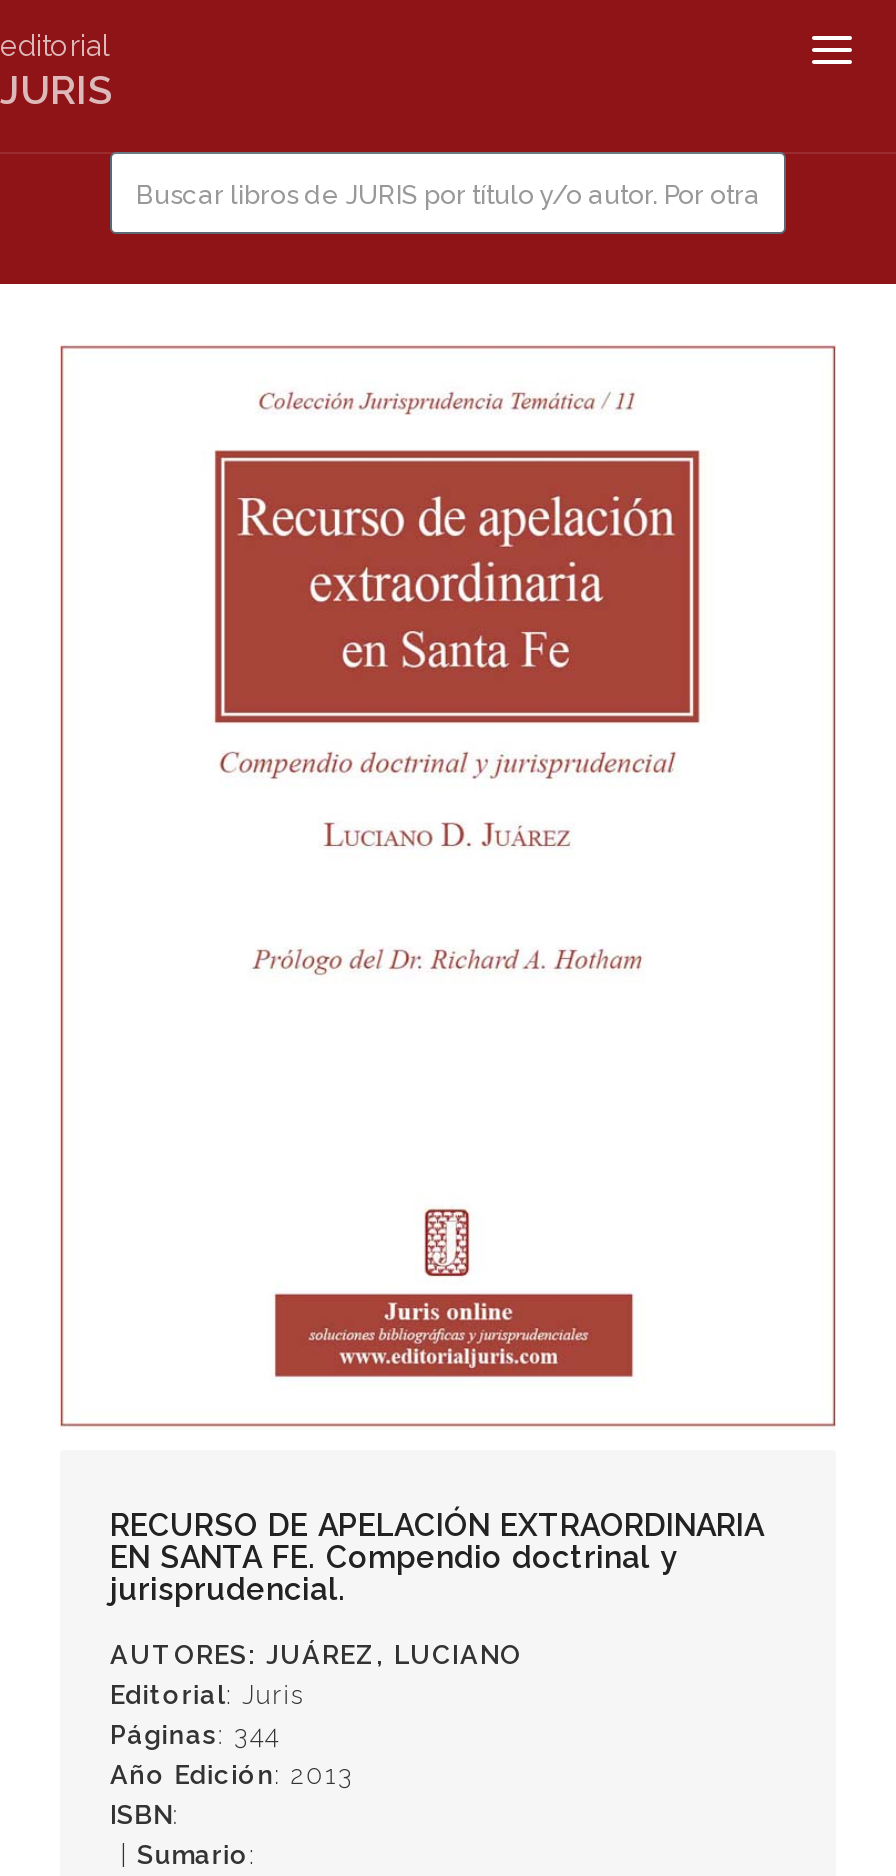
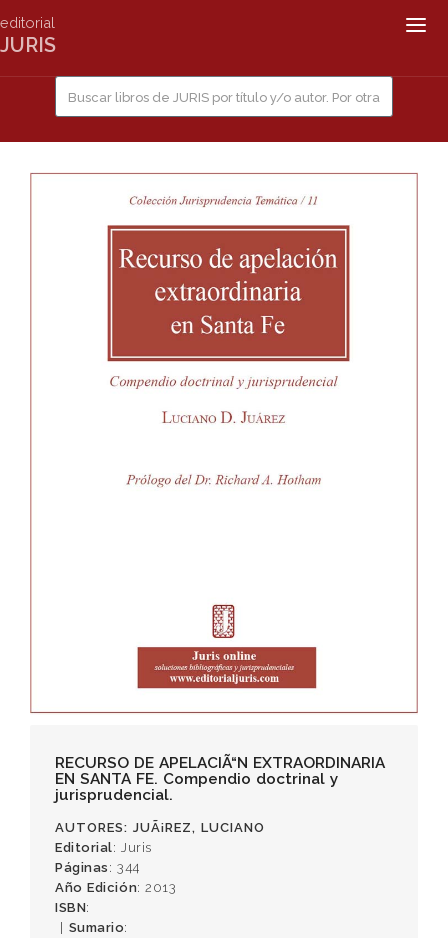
- RECURSO DE APELACIÓN EXTRAORDINARIA
+ RECURSO DE APELACIÃ“N EXTRAORDINARIA

- AUTORES: JUÁREZ, LUCIANO
+ AUTORES: JUÃ¡REZ, LUCIANO
